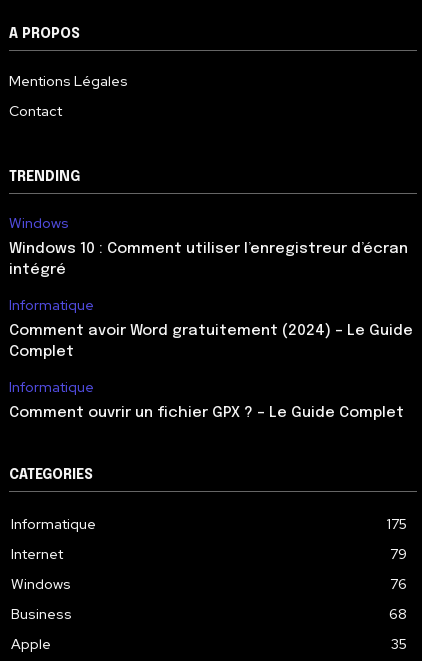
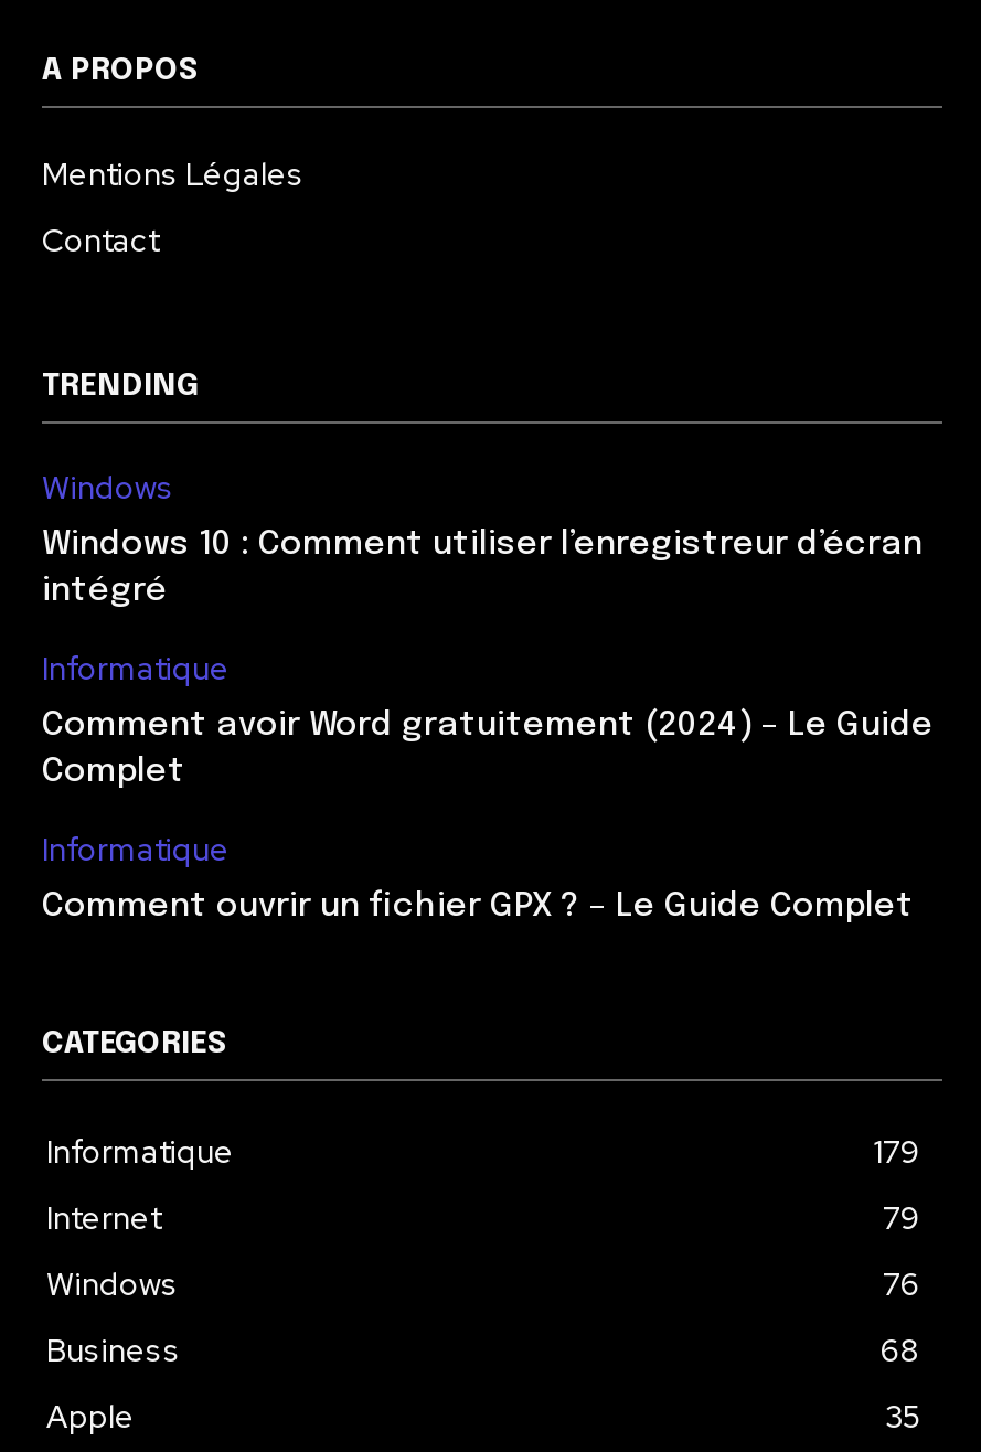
- 175
+ 179
